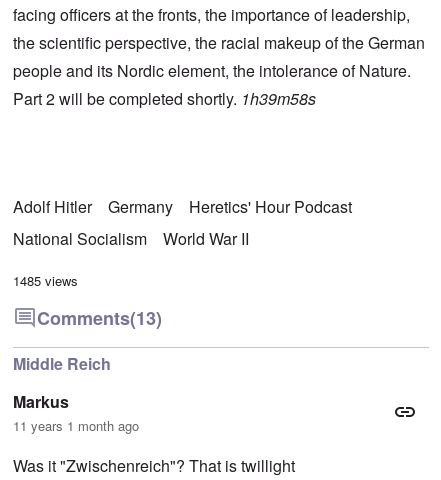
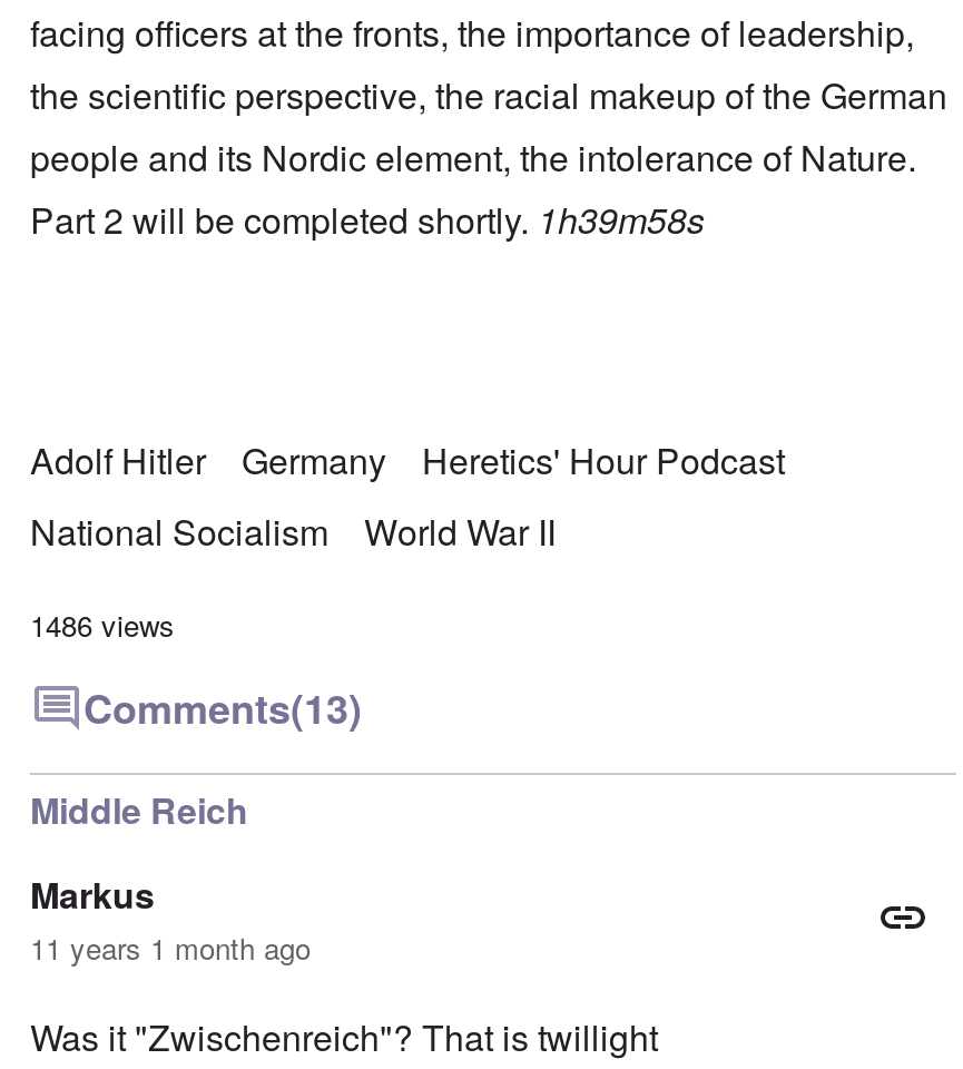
- 1485 views
+ 1486 views
